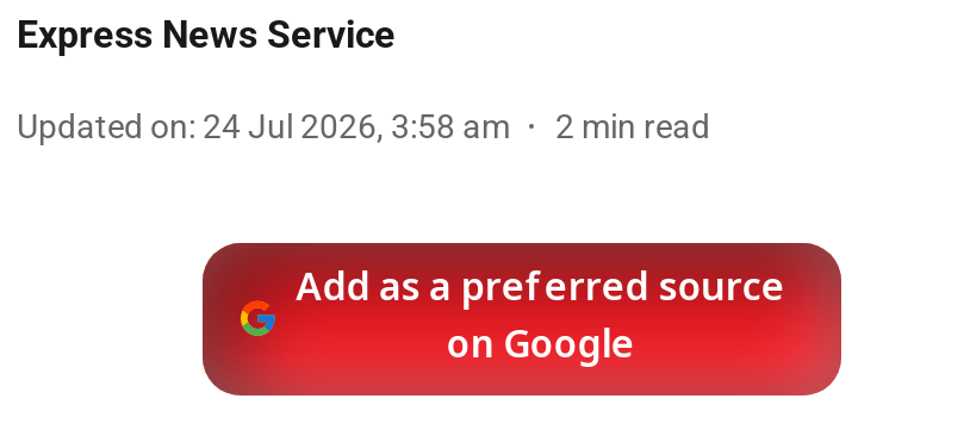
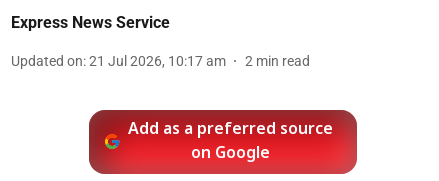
- Updated on: 24 Jul 2026, 3:58 am
+ Updated on: 21 Jul 2026, 10:17 am
